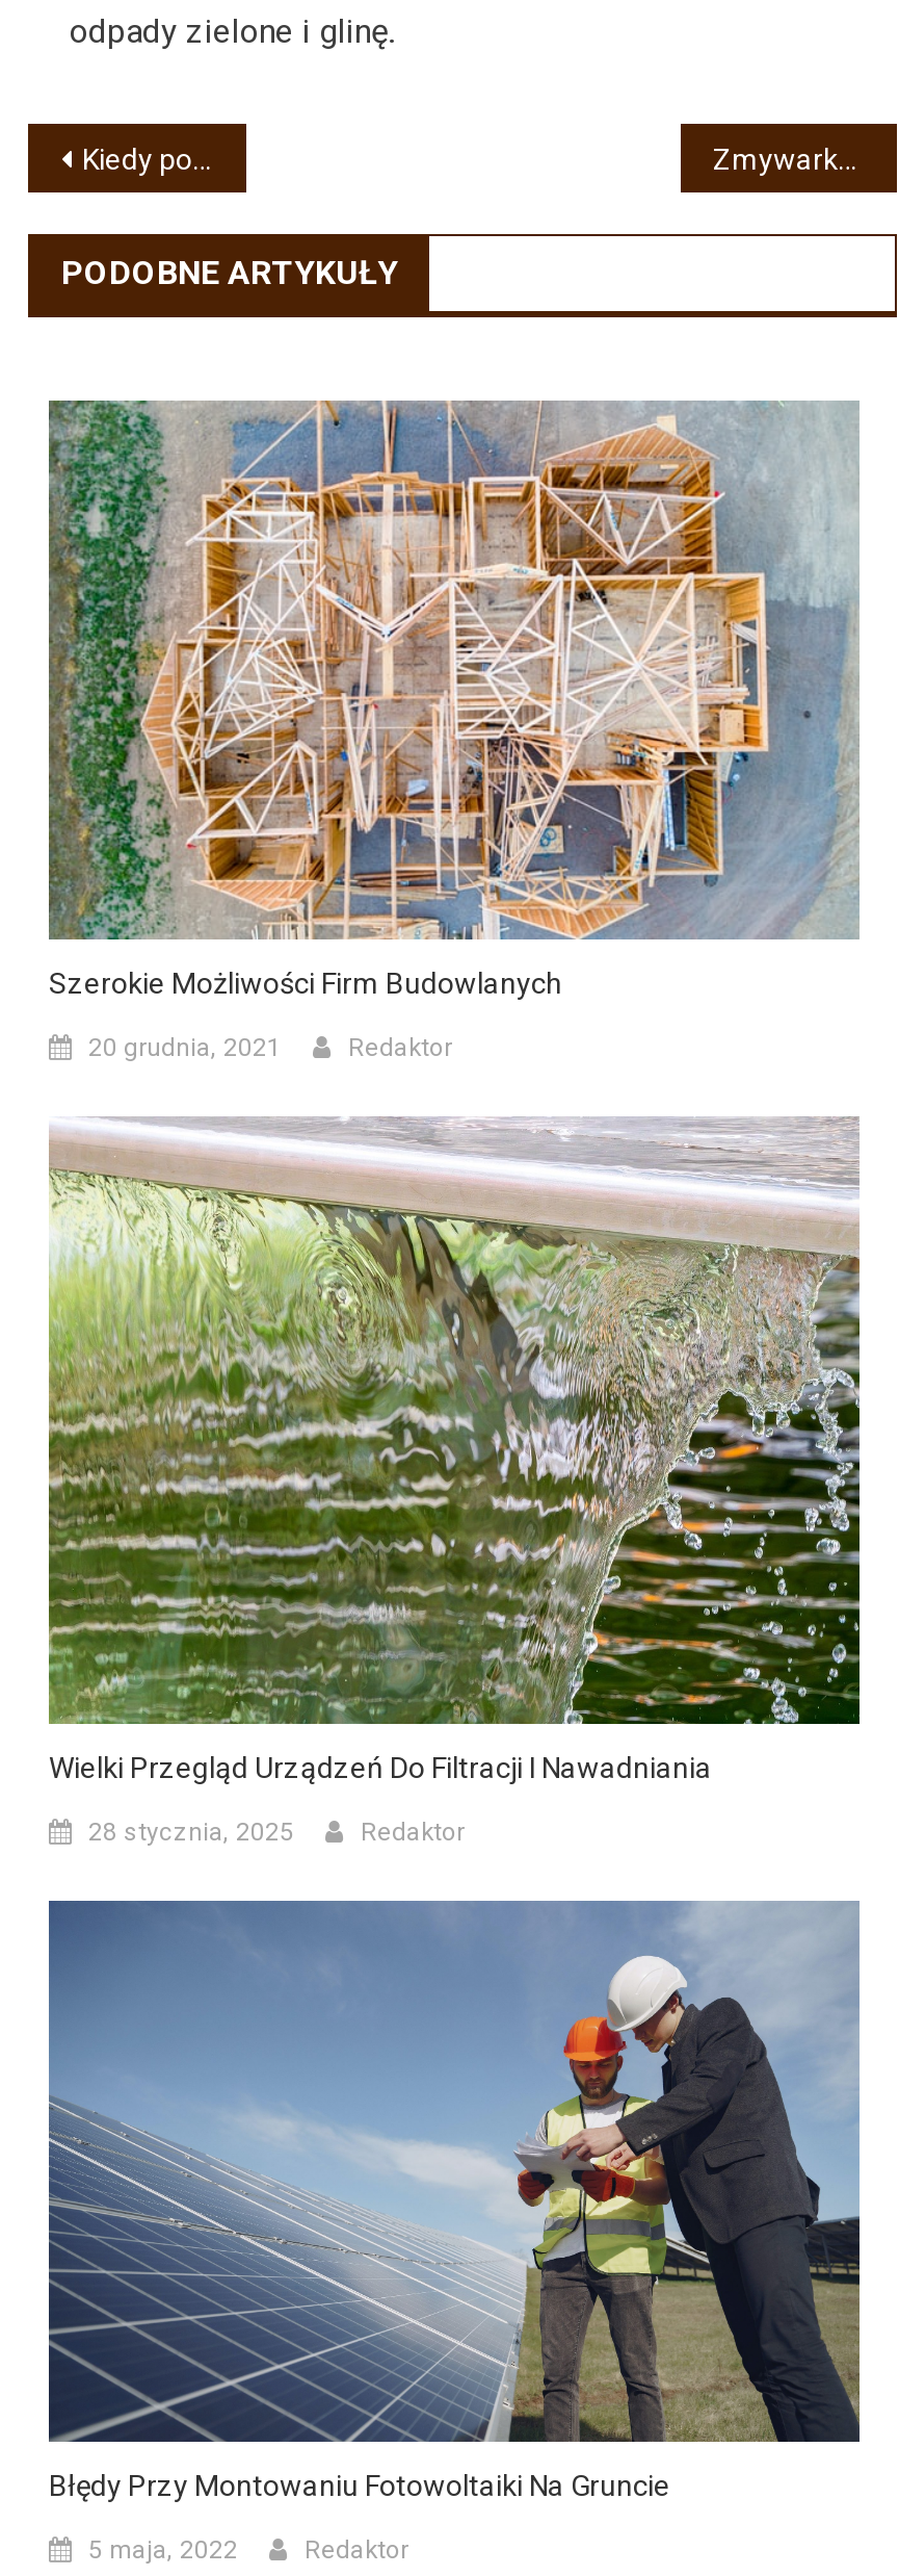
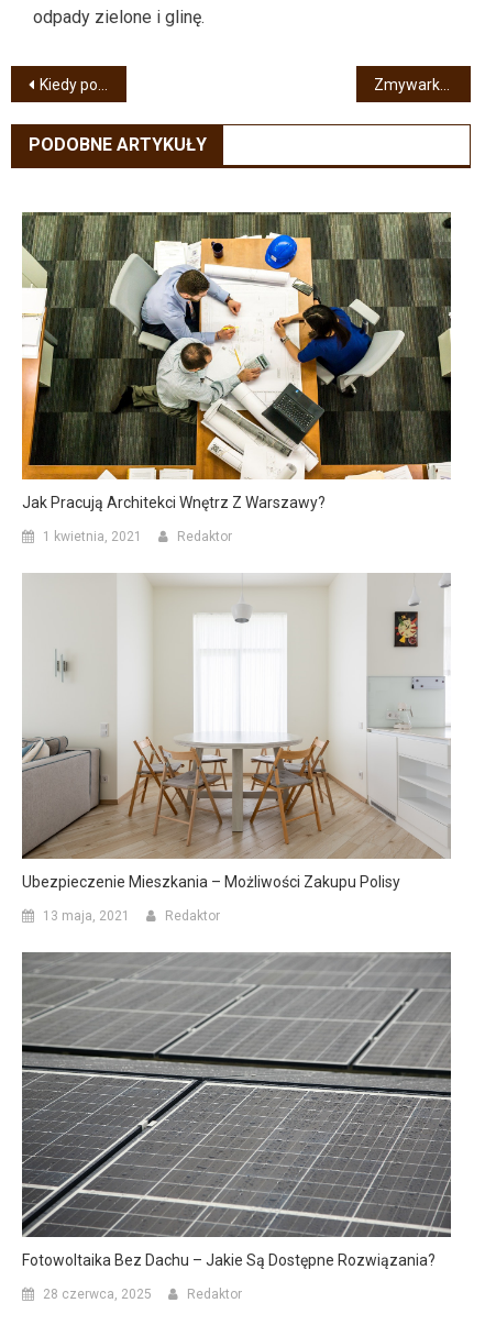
- [image]
- Szerokie Możliwości Firm Budowlanych
+ [image]
+ Jak Pracują Architekci Wnętrz Z Warszawy?

- 20 grudnia, 2021
+ 1 kwietnia, 2021

- [image]
- Wielki Przegląd Urządzeń Do Filtracji I Nawadniania
+ [image]
+ Ubezpieczenie Mieszkania – Możliwości Zakupu Polisy

- 28 stycznia, 2025
+ 13 maja, 2021

- [image]
- Błędy Przy Montowaniu Fotowoltaiki Na Gruncie
+ [image]
+ Fotowoltaika Bez Dachu – Jakie Są Dostępne Rozwiązania?

- 5 maja, 2022
+ 28 czerwca, 2025
